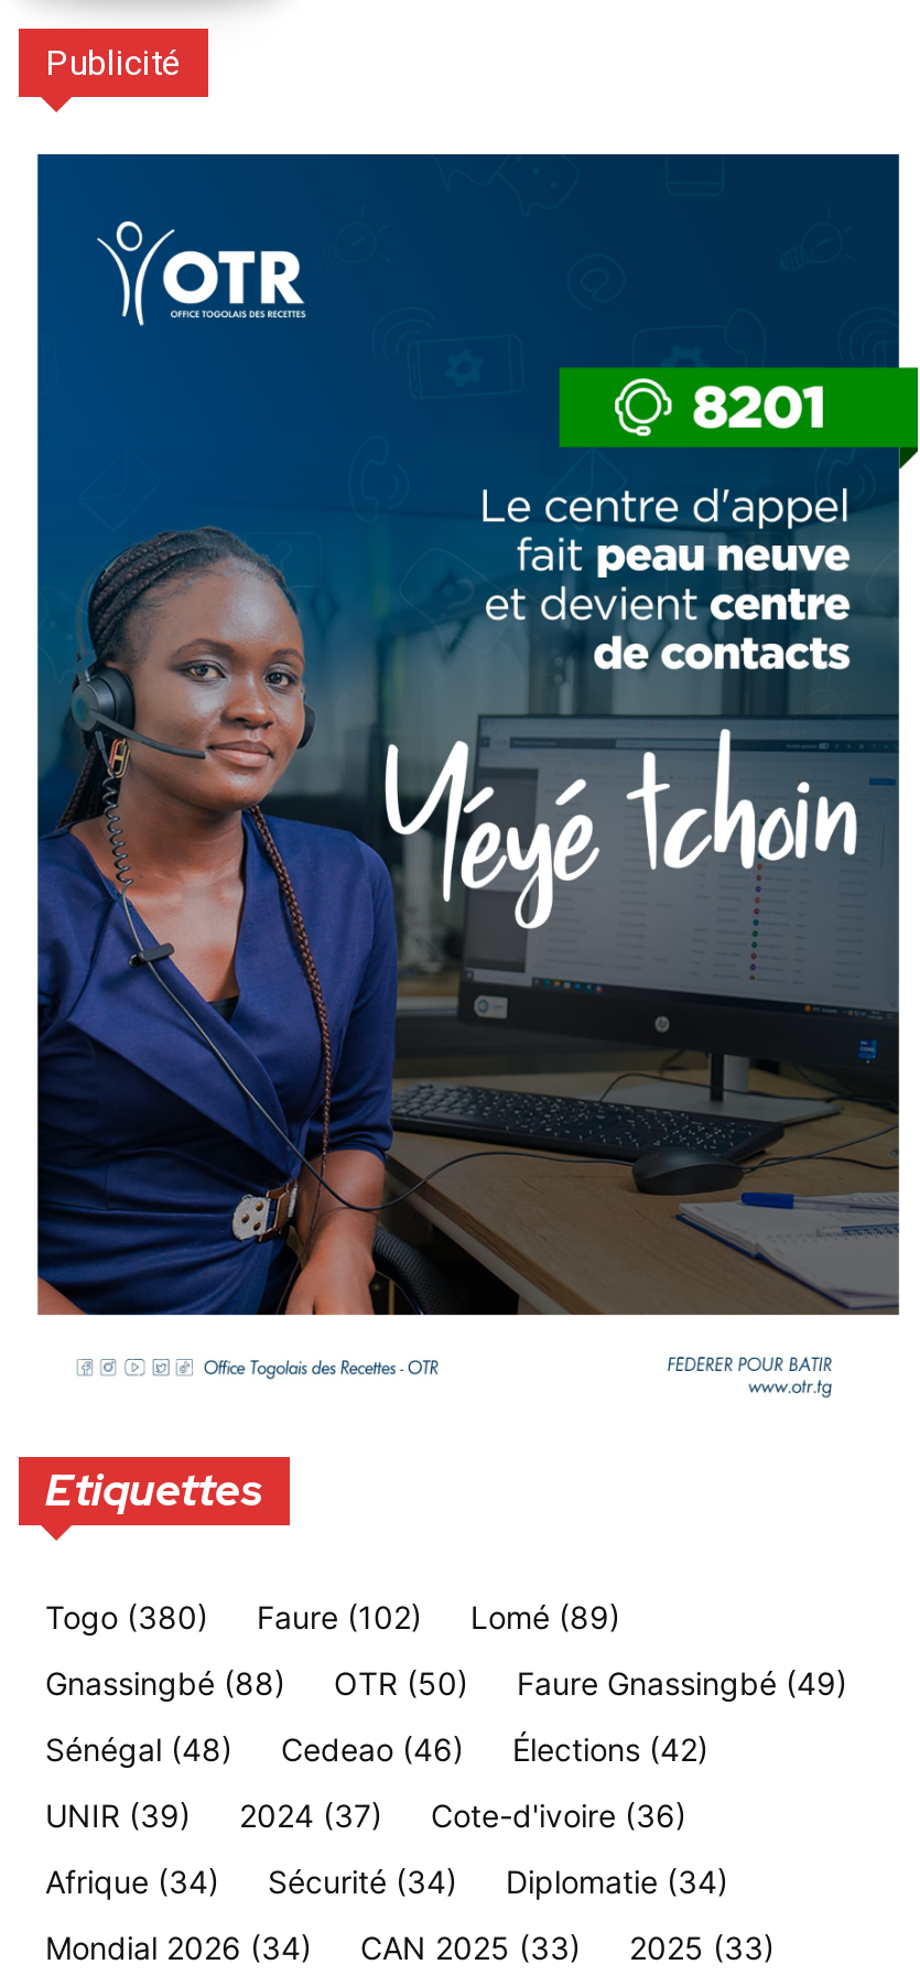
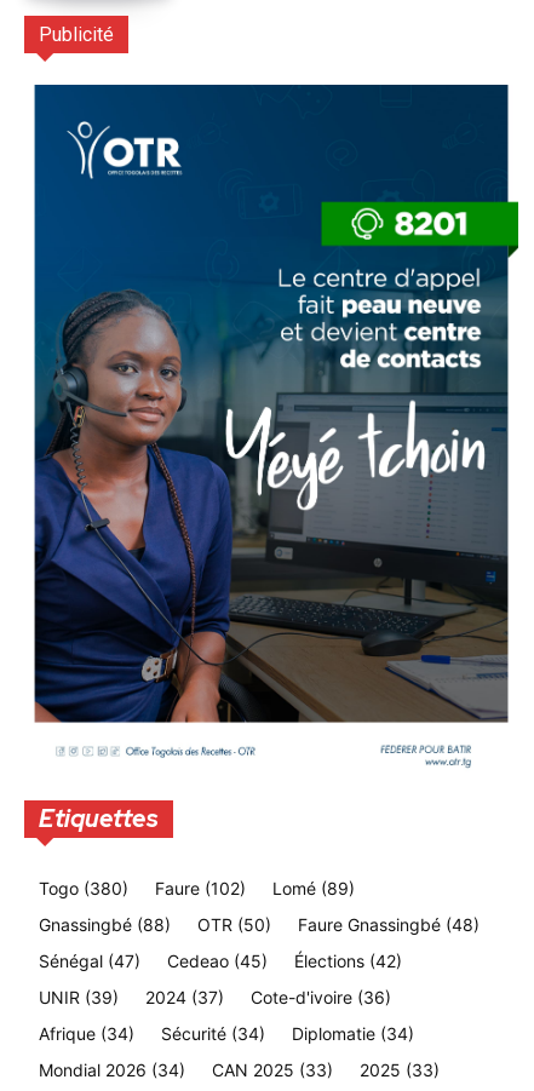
- Faure Gnassingbé (49)
+ Faure Gnassingbé (48)

- Sénégal (48)
+ Sénégal (47)

- Cedeao (46)
+ Cedeao (45)
